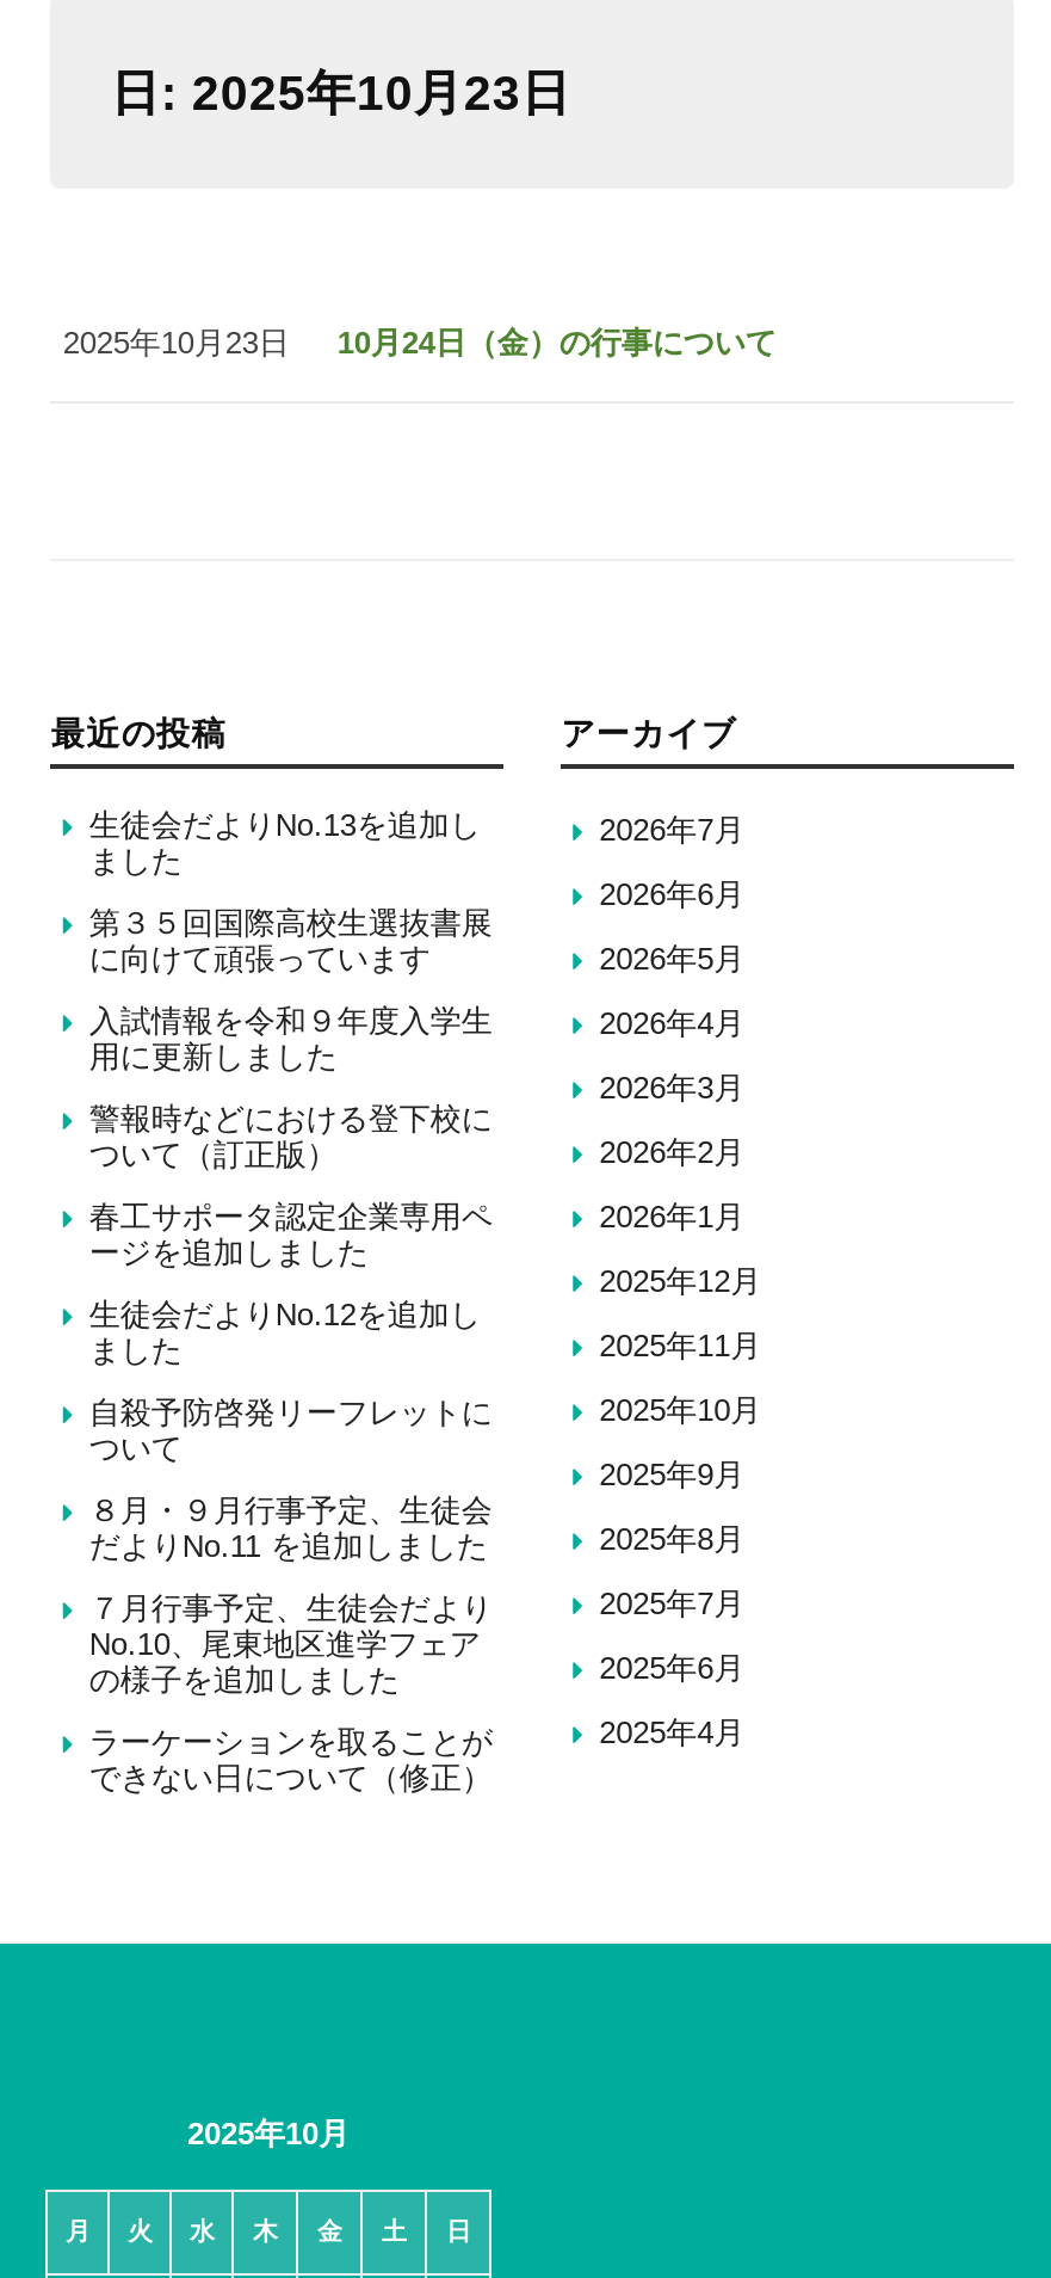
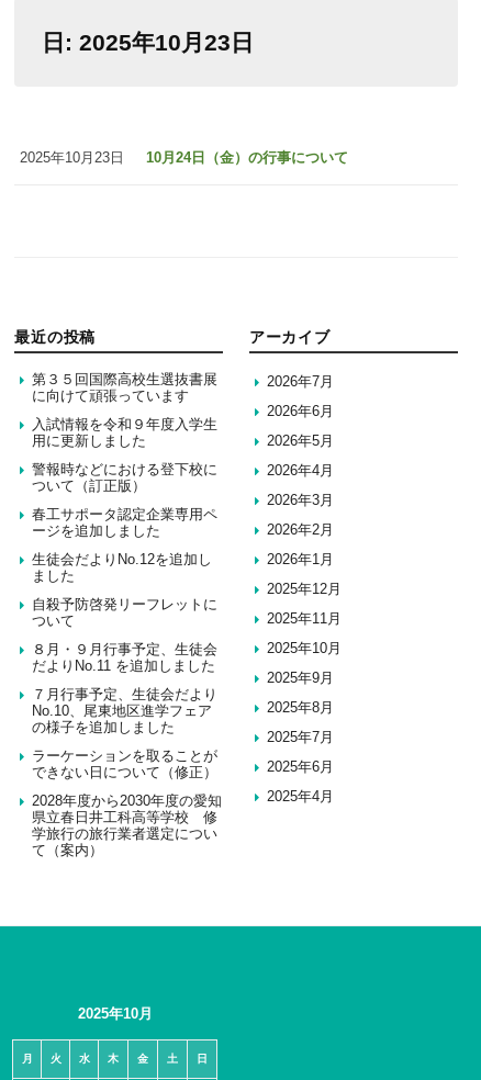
- 生徒会だよりNo.13を追加し
- ました

moved up: 第３５回国際高校生選抜書展 | に向けて頑張っています | 入試情報を令和９年度入学生 | ... | ラーケーションを取ることが | できない日について（修正）

+ 2028年度から2030年度の愛知
+ 県立春日井工科高等学校 修
+ 学旅行の旅行業者選定につい
+ て（案内）
